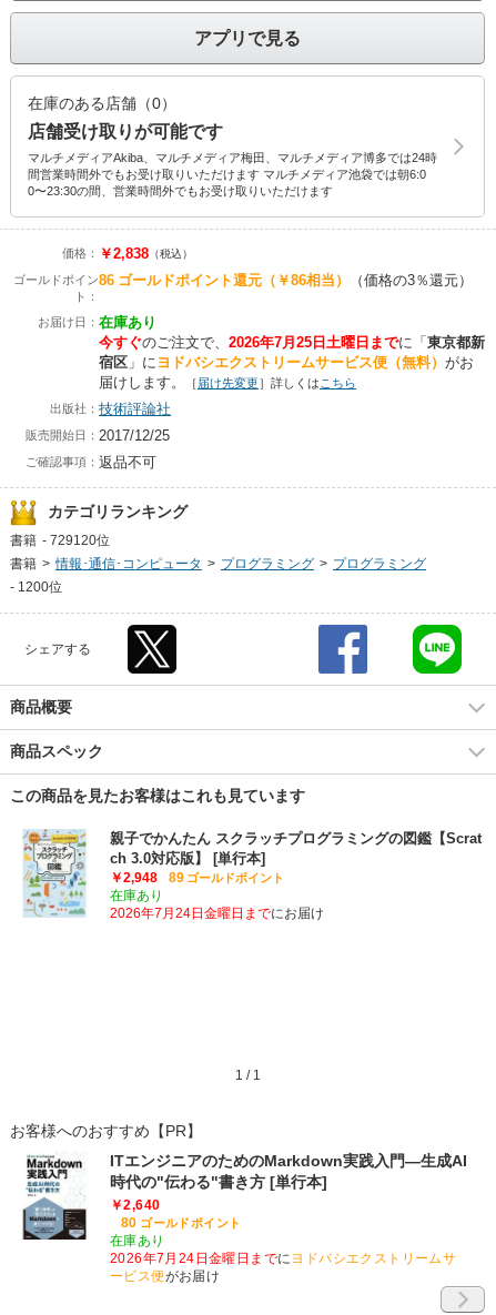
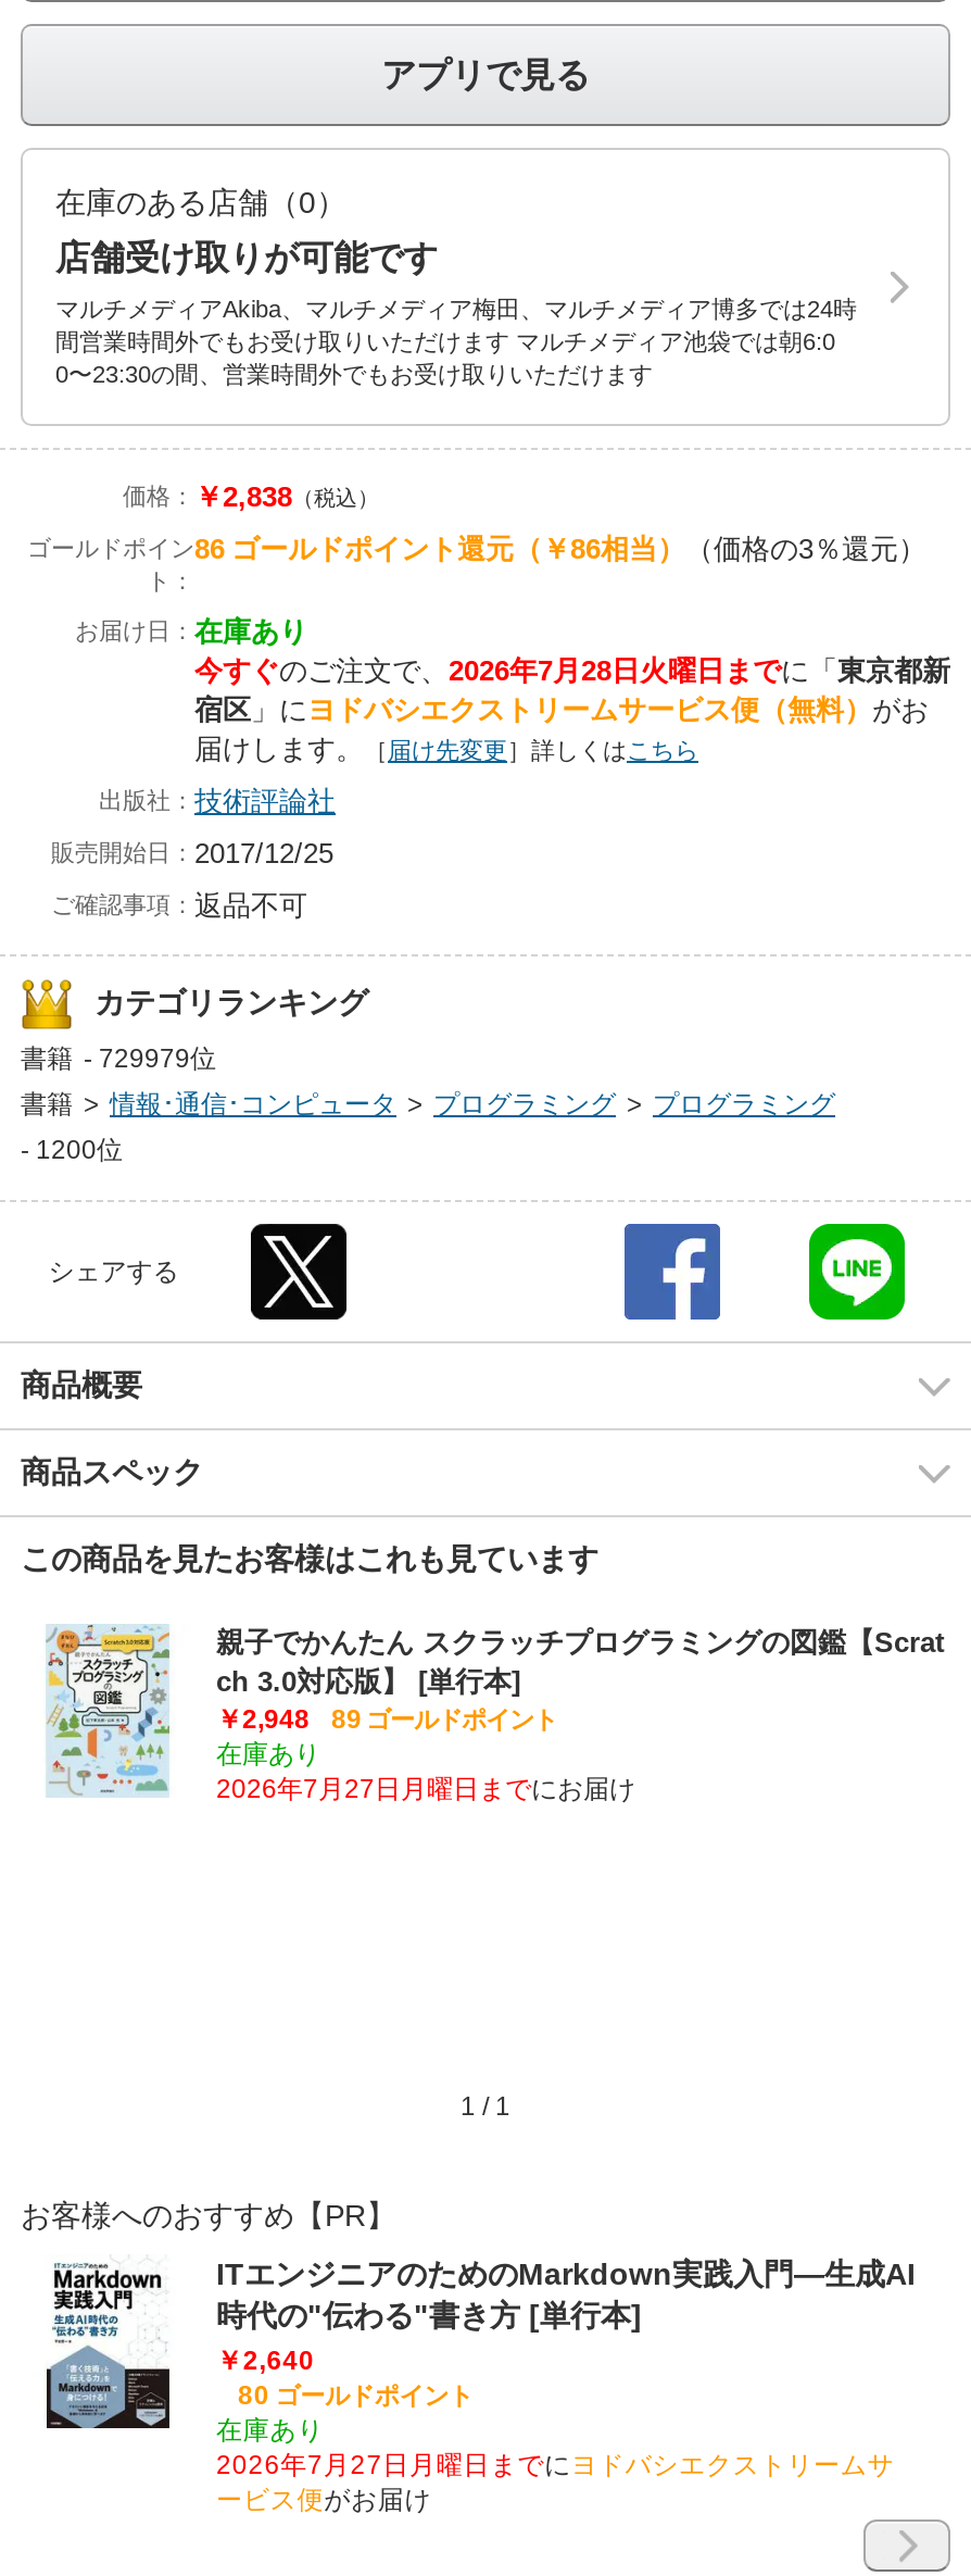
- 今すぐのご注文で、2026年7月25日土曜日までに「東京都新
+ 今すぐのご注文で、2026年7月28日火曜日までに「東京都新

- 書籍 - 729120位
+ 書籍 - 729979位

- 2026年7月24日金曜日までにお届け
+ 2026年7月27日月曜日までにお届け

- 2026年7月24日金曜日までにヨドバシエクストリームサ
+ 2026年7月27日月曜日までにヨドバシエクストリームサ
